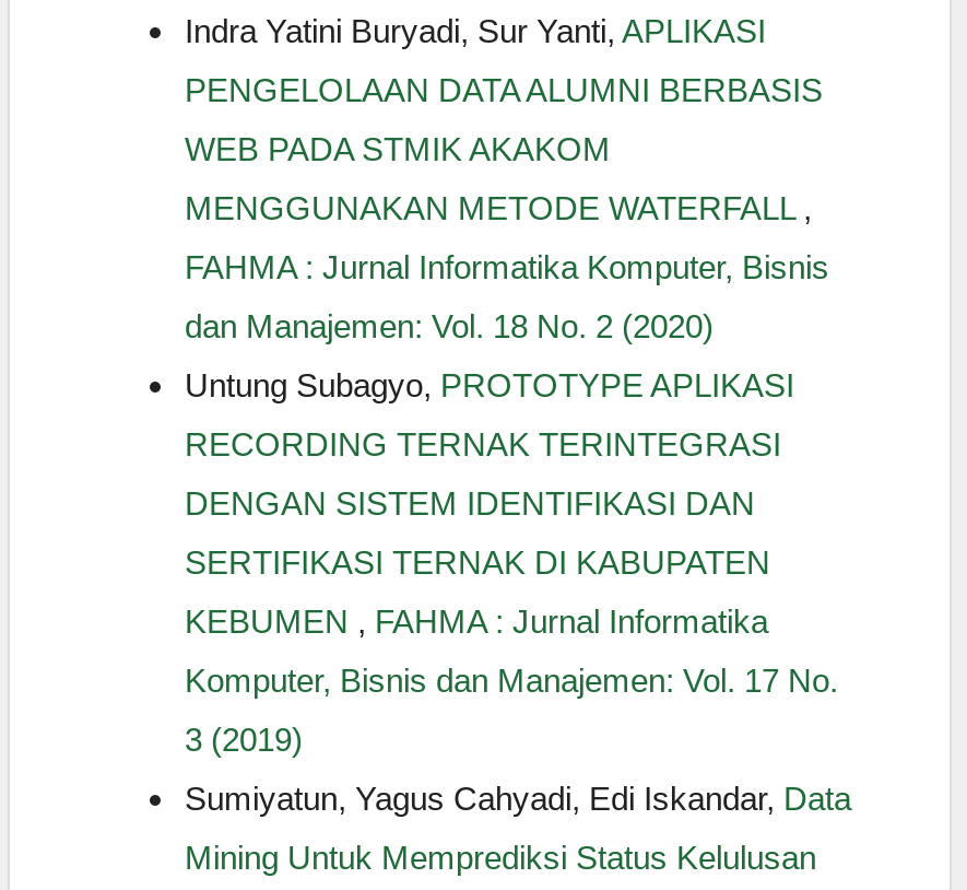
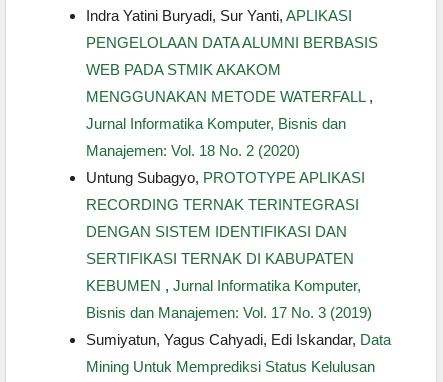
- FAHMA : Jurnal Informatika Komputer, Bisnis
+ Jurnal Informatika Komputer, Bisnis dan

- dan Manajemen: Vol. 18 No. 2 (2020)
+ Manajemen: Vol. 18 No. 2 (2020)

- KEBUMEN, FAHMA : Jurnal Informatika
- Komputer, Bisnis dan Manajemen: Vol. 17 No.
- 3 (2019)
+ KEBUMEN, Jurnal Informatika Komputer,
+ Bisnis dan Manajemen: Vol. 17 No. 3 (2019)
